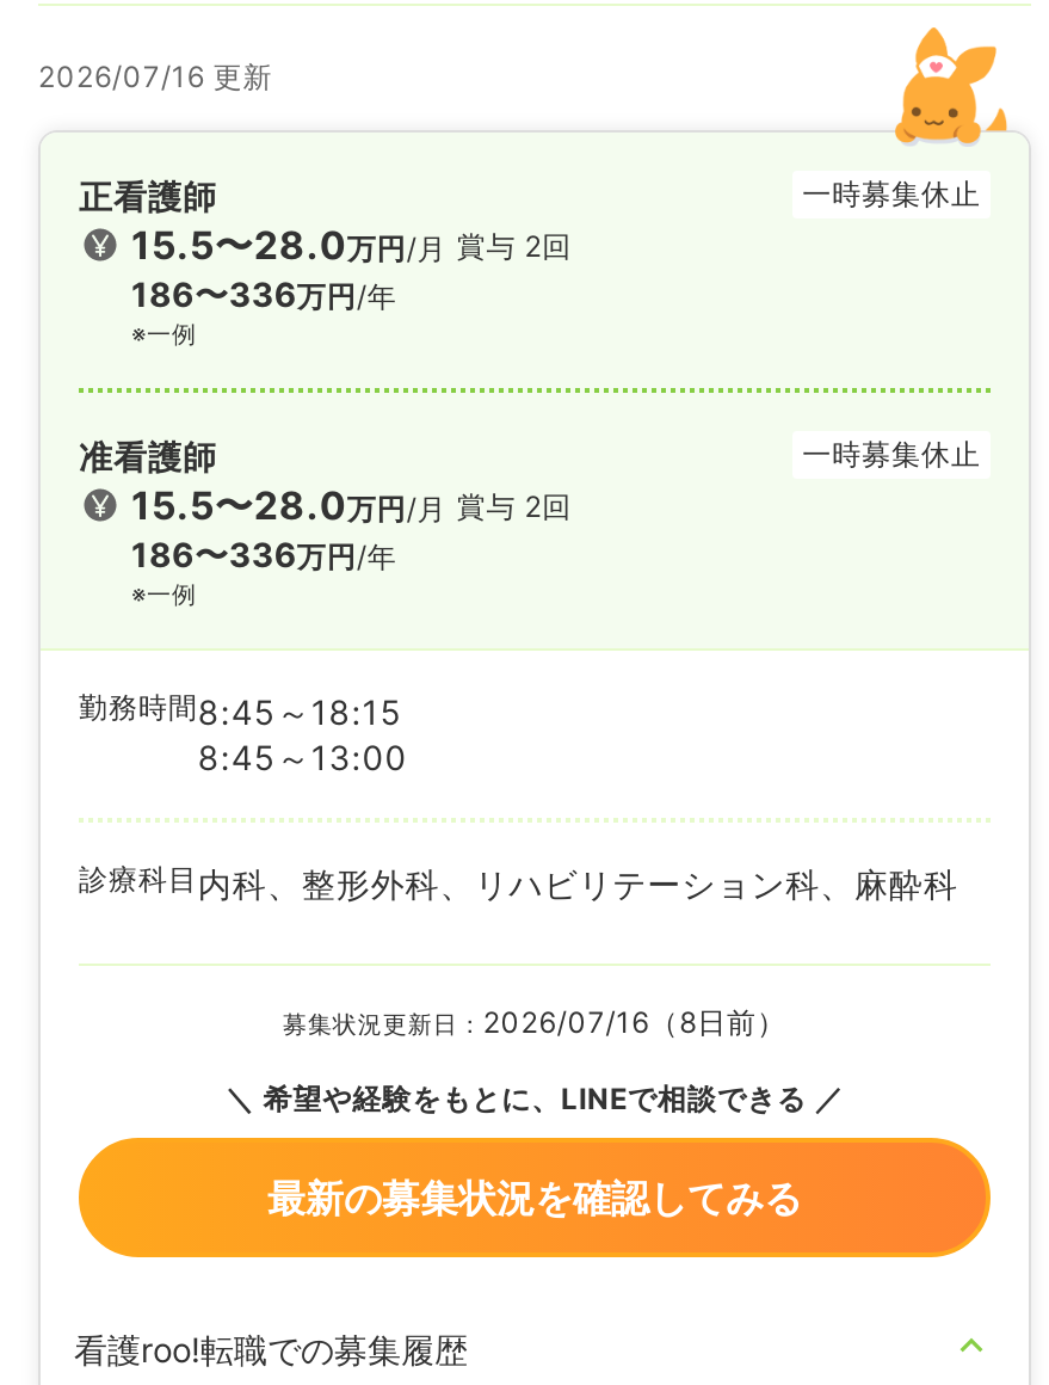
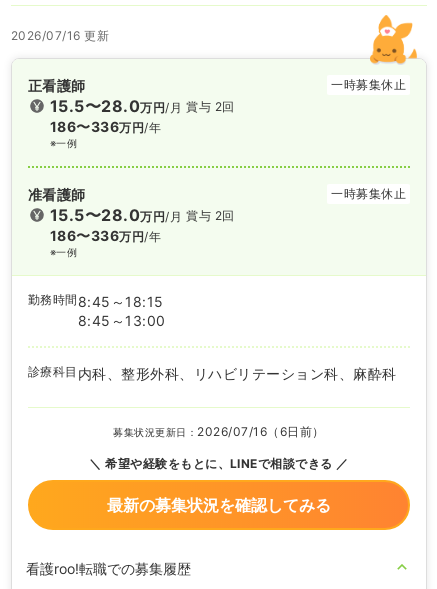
- 募集状況更新日：2026/07/16（8日前）
+ 募集状況更新日：2026/07/16（6日前）
